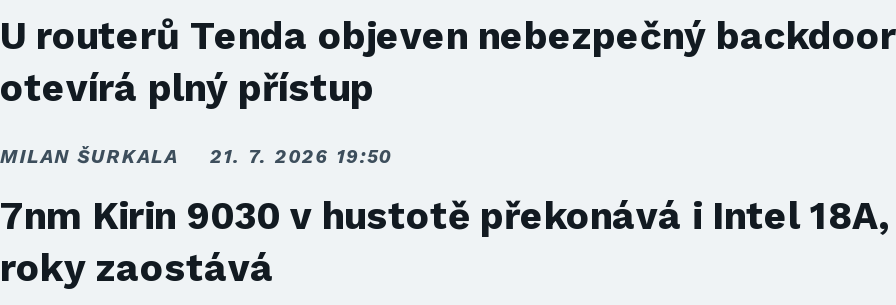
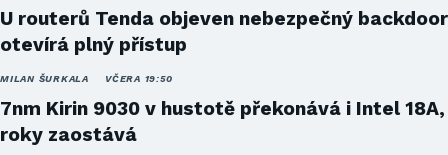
- MILAN ŠURKALA 21. 7. 2026 19:50
+ MILAN ŠURKALA VČERA 19:50
